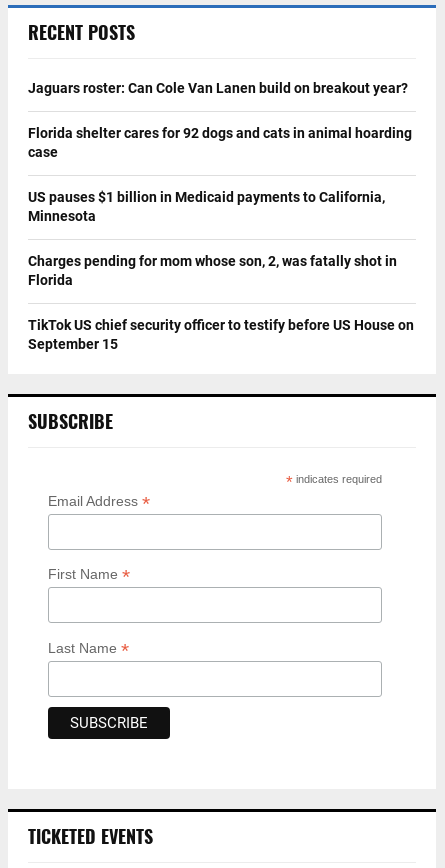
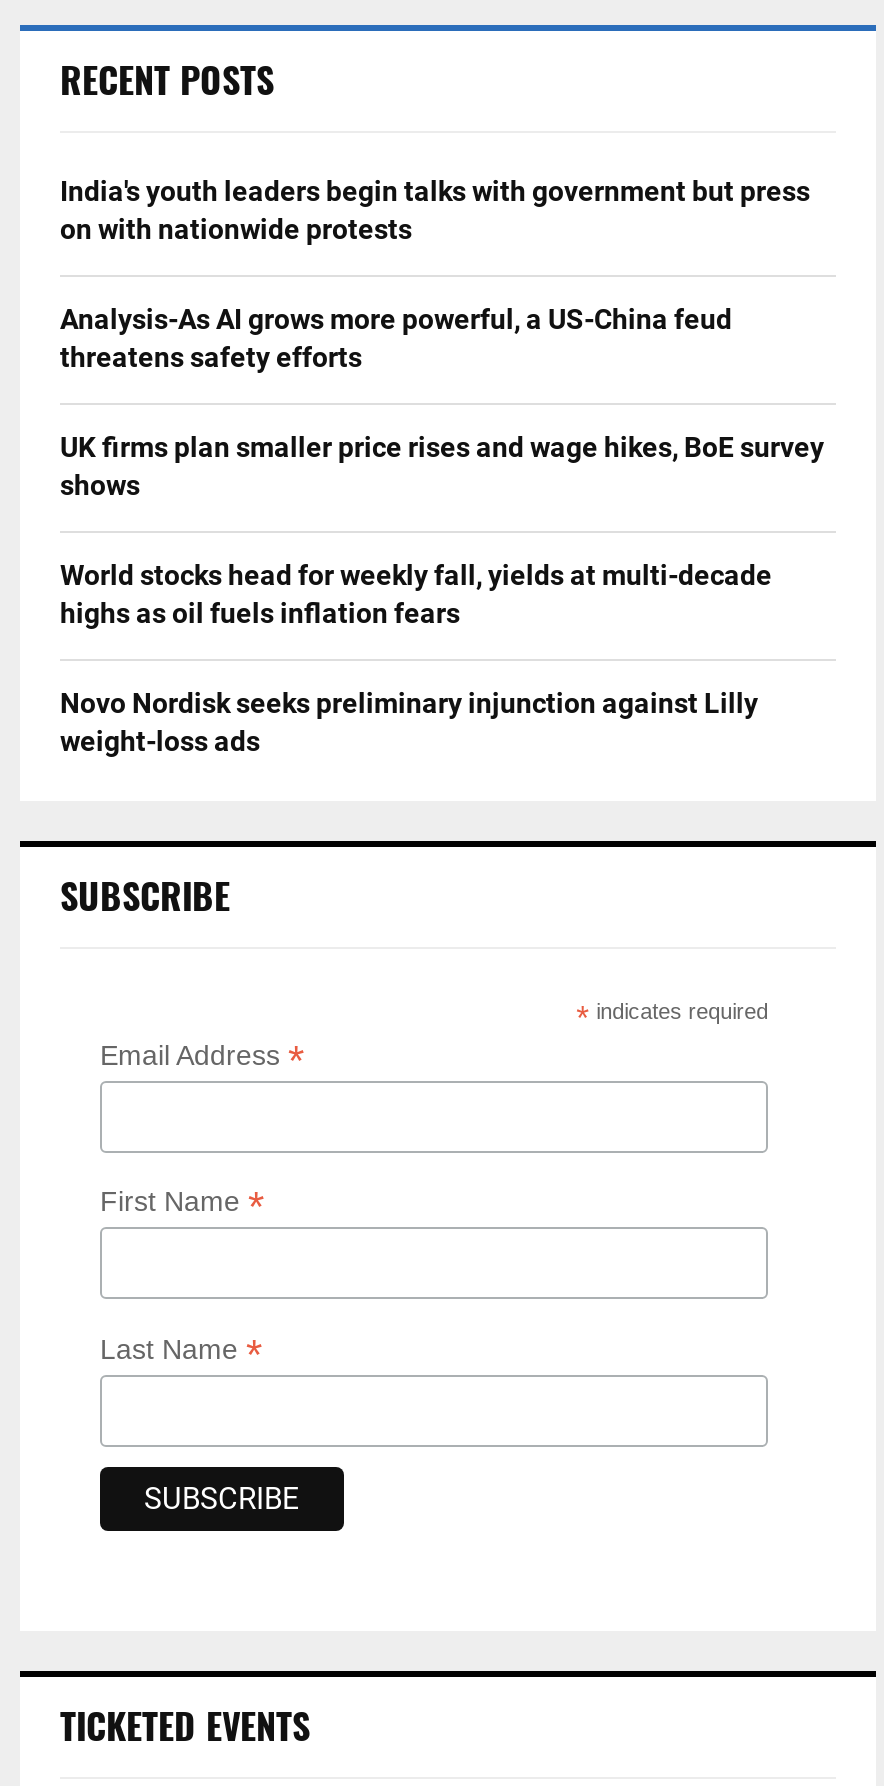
- Jaguars roster: Can Cole Van Lanen build on breakout year?
+ India's youth leaders begin talks with government but press
+ on with nationwide protests

- Florida shelter cares for 92 dogs and cats in animal hoarding
- case
+ Analysis-As AI grows more powerful, a US-China feud
+ threatens safety efforts

- US pauses $1 billion in Medicaid payments to California,
- Minnesota
+ UK firms plan smaller price rises and wage hikes, BoE survey
+ shows

- Charges pending for mom whose son, 2, was fatally shot in
- Florida
+ World stocks head for weekly fall, yields at multi-decade
+ highs as oil fuels inflation fears

- TikTok US chief security officer to testify before US House on
- September 15
+ Novo Nordisk seeks preliminary injunction against Lilly
+ weight-loss ads
